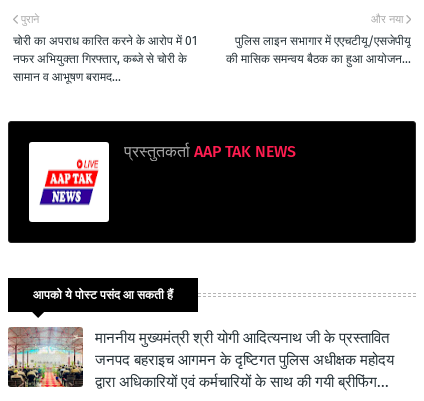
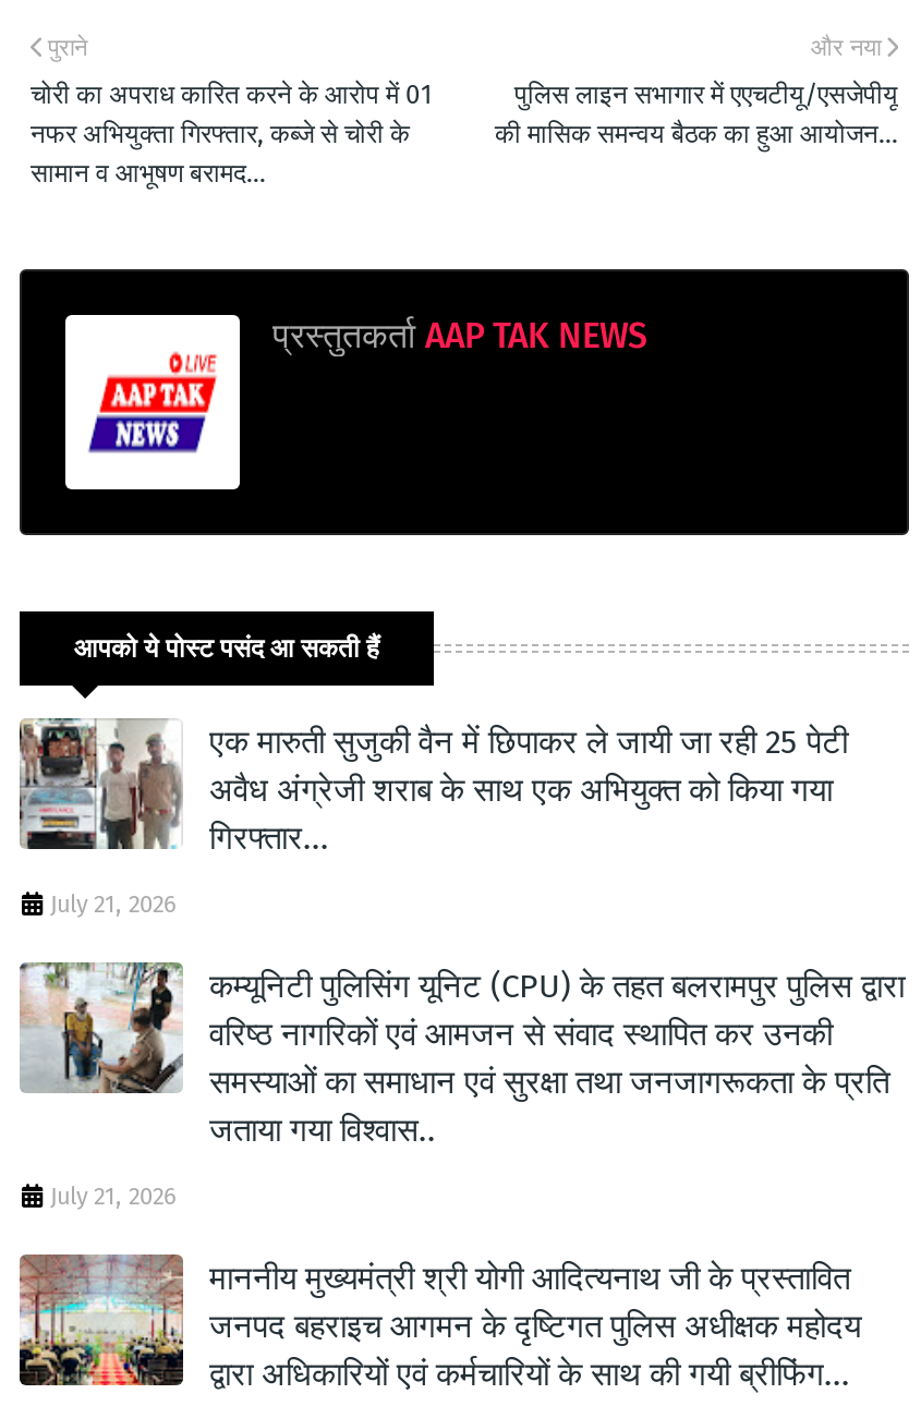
+ [image]
+ एक मारुती सुजुकी वैन में छिपाकर ले जायी जा रही 25 पेटी
+ अवैध अंग्रेजी शराब के साथ एक अभियुक्त को किया गया
+ गिरफ्तार...
+ July 21, 2026
+ कम्यूनिटी पुलिसिंग यूनिट (CPU) के तहत बलरामपुर पुलिस द्वारा
+ वरिष्ठ नागरिकों एवं आमजन से संवाद स्थापित कर उनकी
+ समस्याओं का समाधान एवं सुरक्षा तथा जनजागरूकता के प्रति
+ जताया गया विश्वास..
+ July 21, 2026

+ [image]
